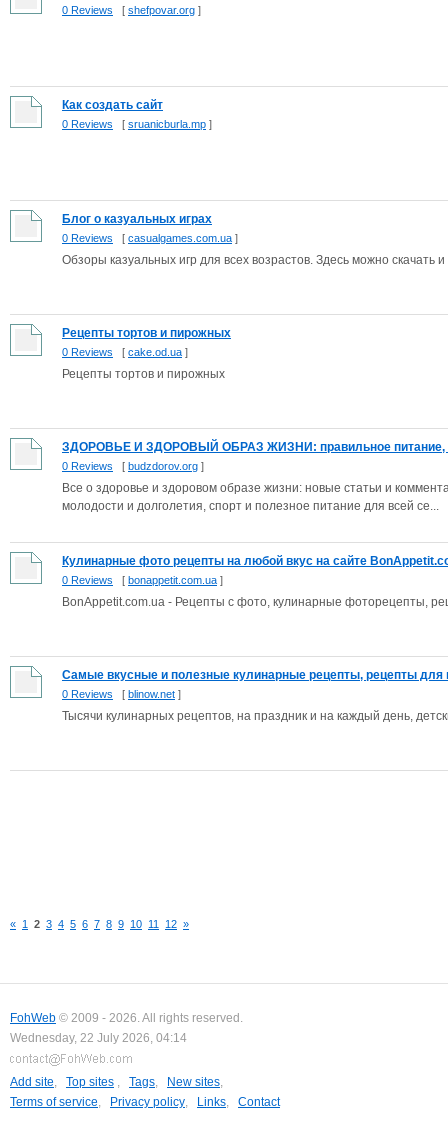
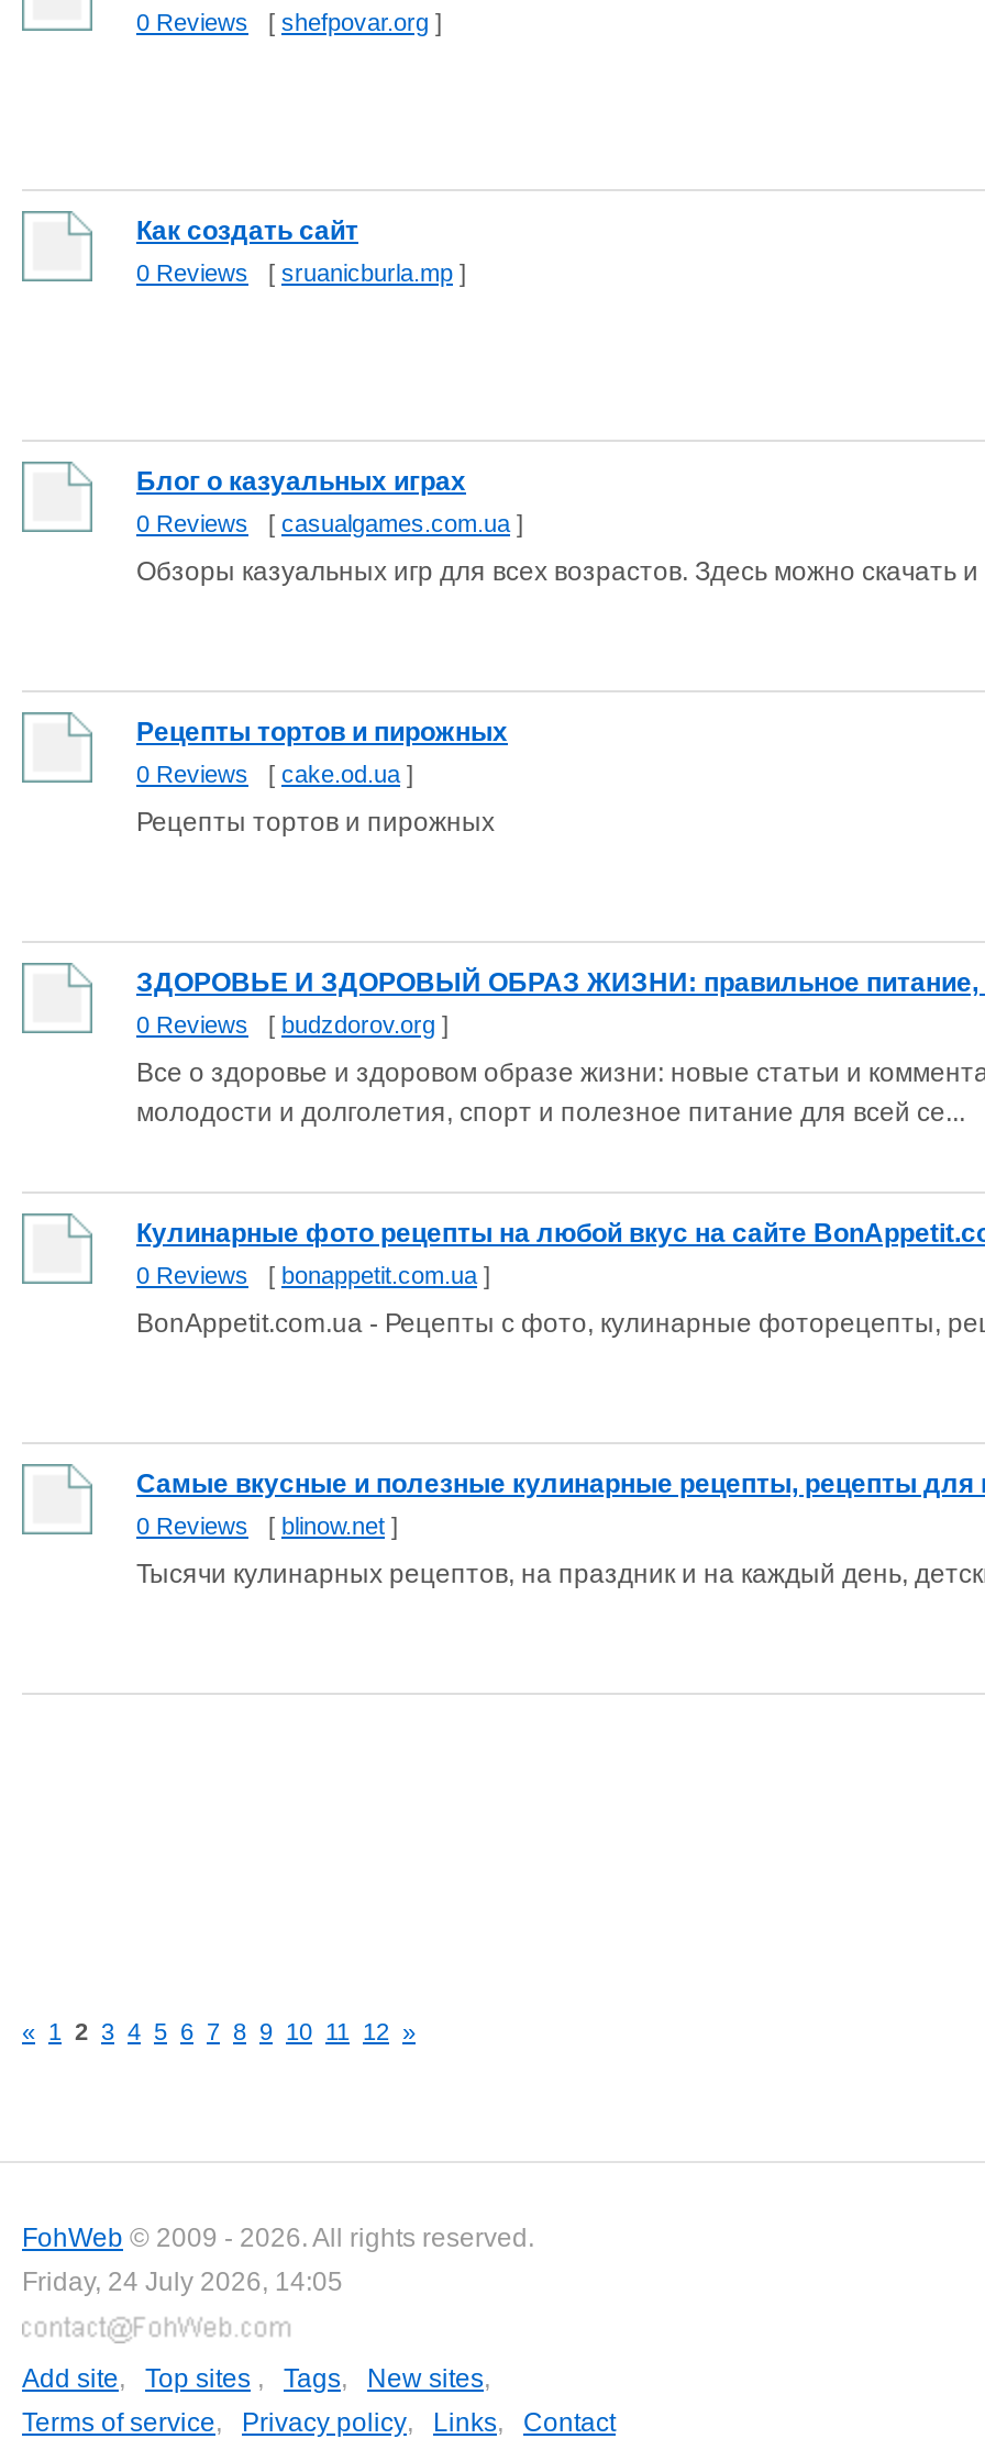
- Wednesday, 22 July 2026, 04:14
+ Friday, 24 July 2026, 14:05
